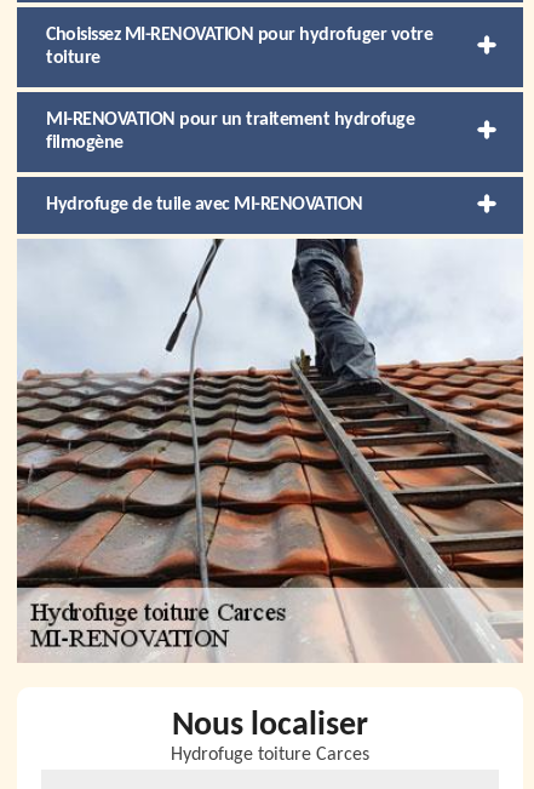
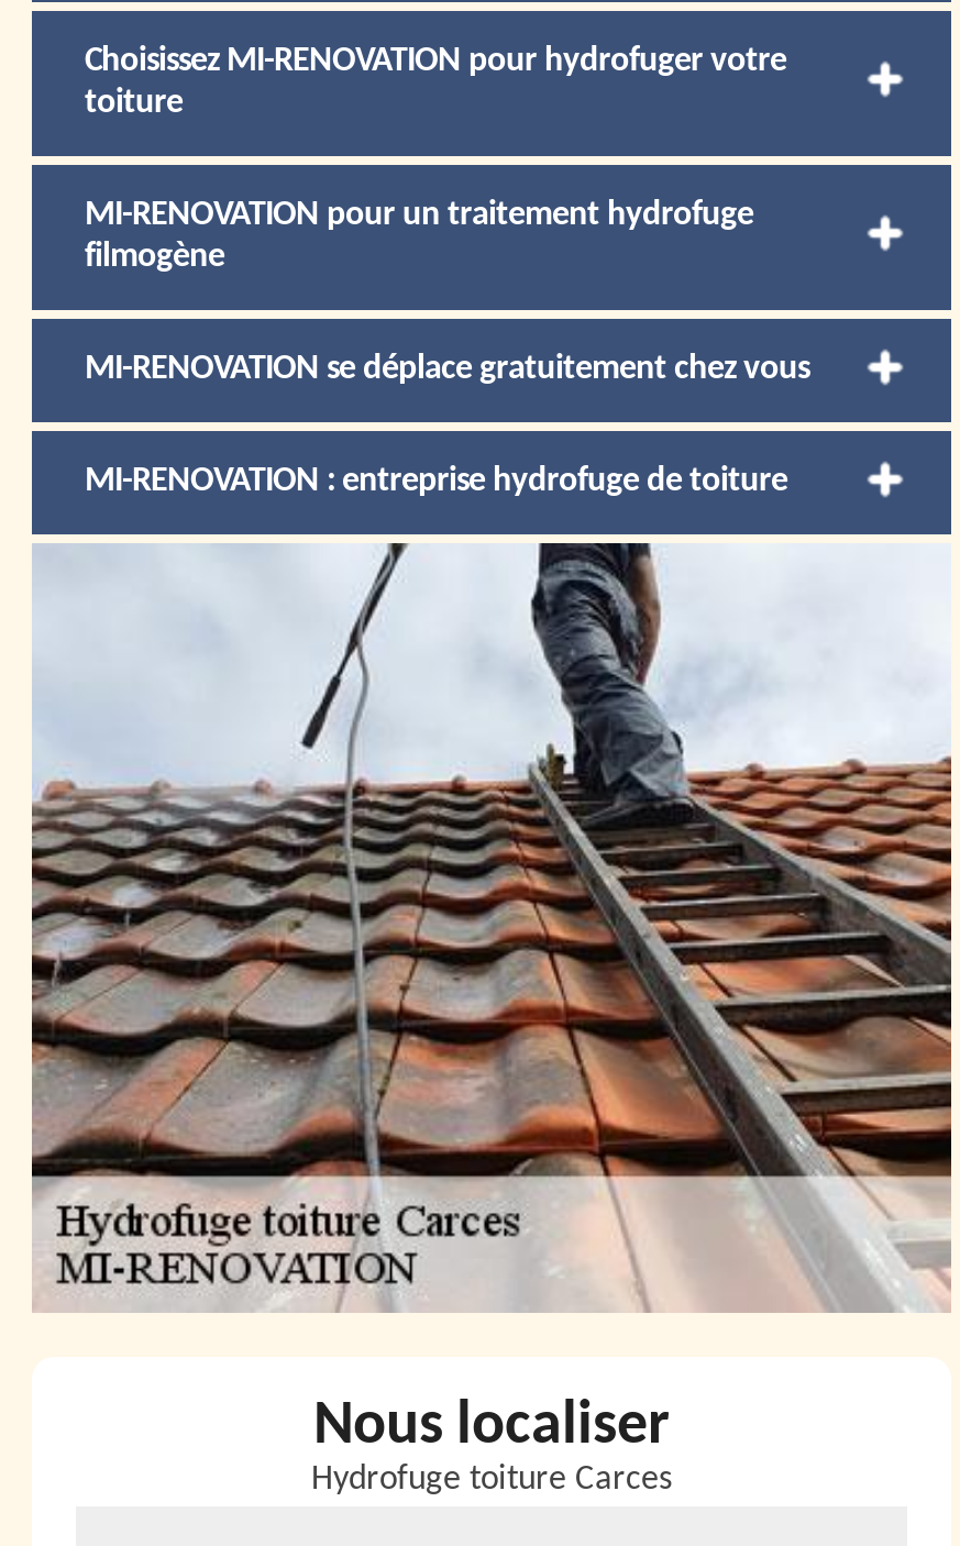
- Hydrofuge de tuile avec MI-RENOVATION
+ MI-RENOVATION se déplace gratuitement chez vous
+ MI-RENOVATION : entreprise hydrofuge de toiture
